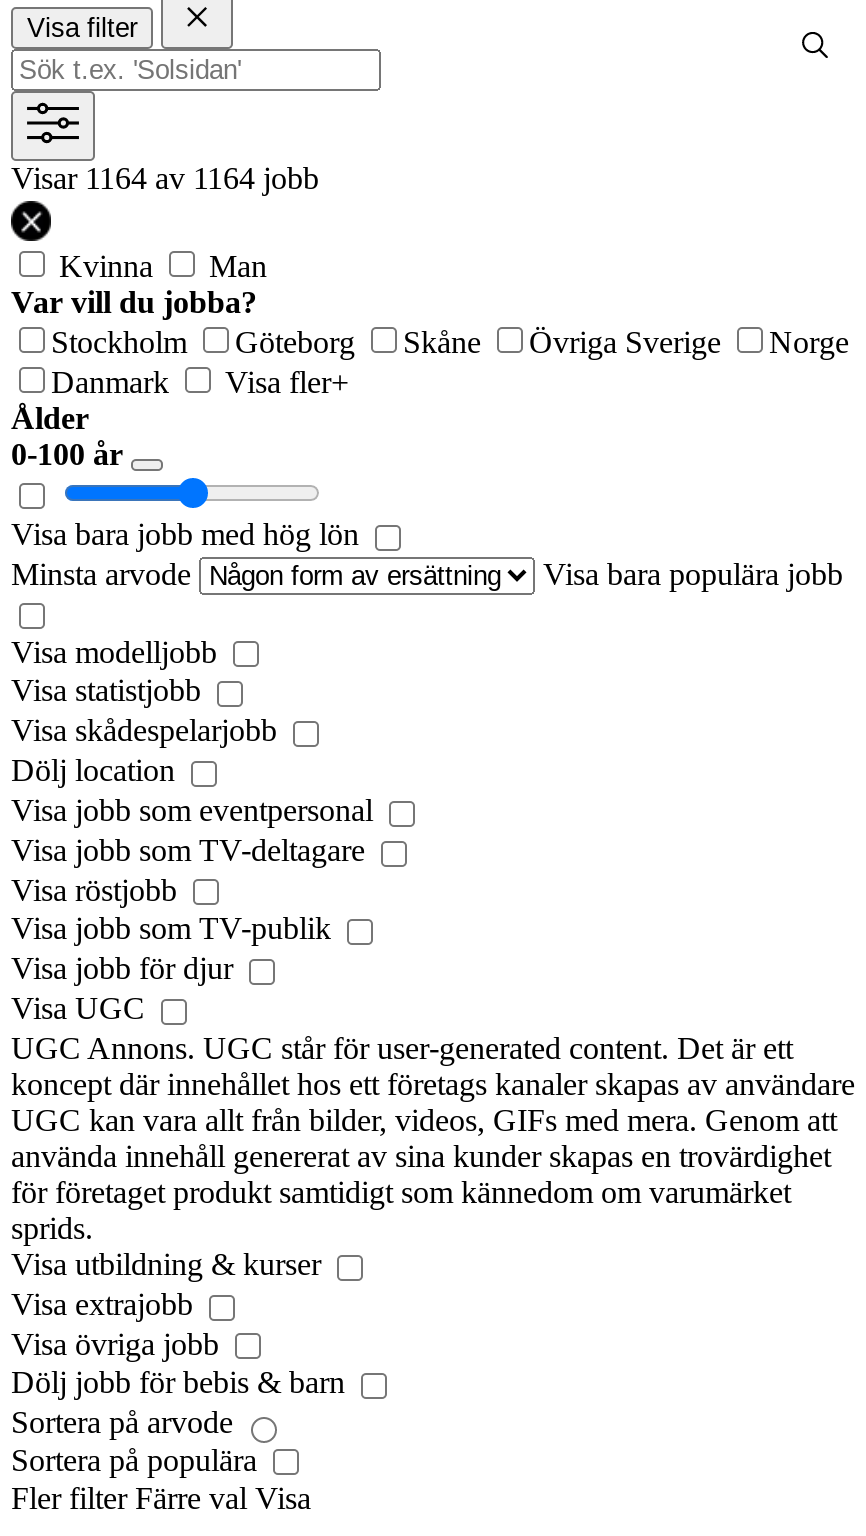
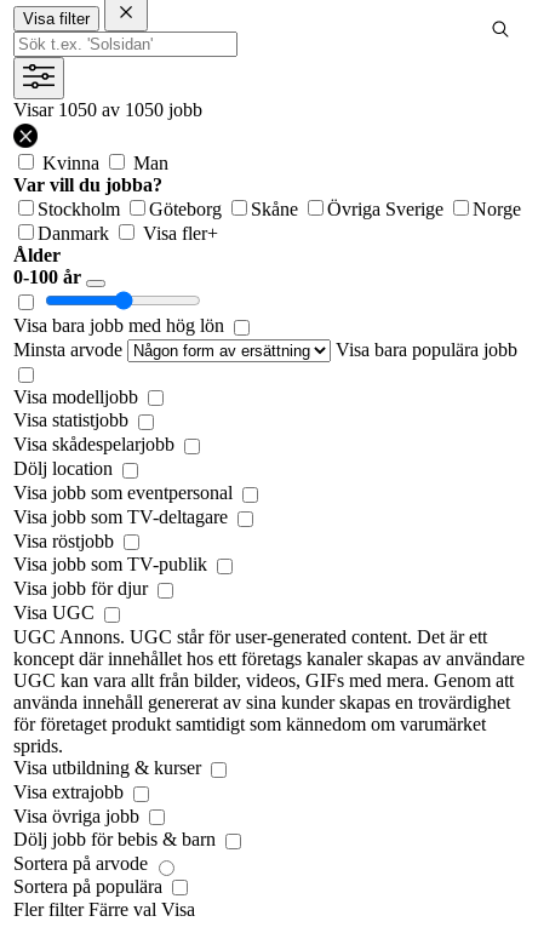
- Visar1164 av 1164 jobb
+ Visar1050 av 1050 jobb
